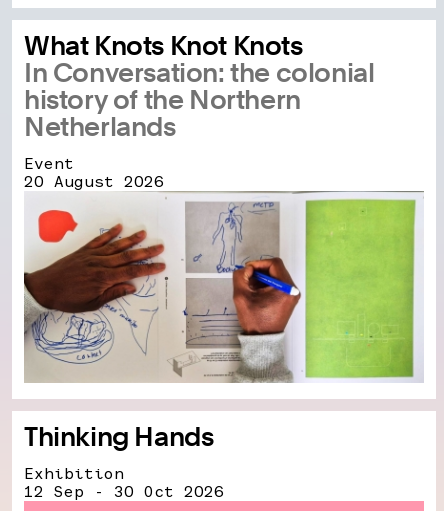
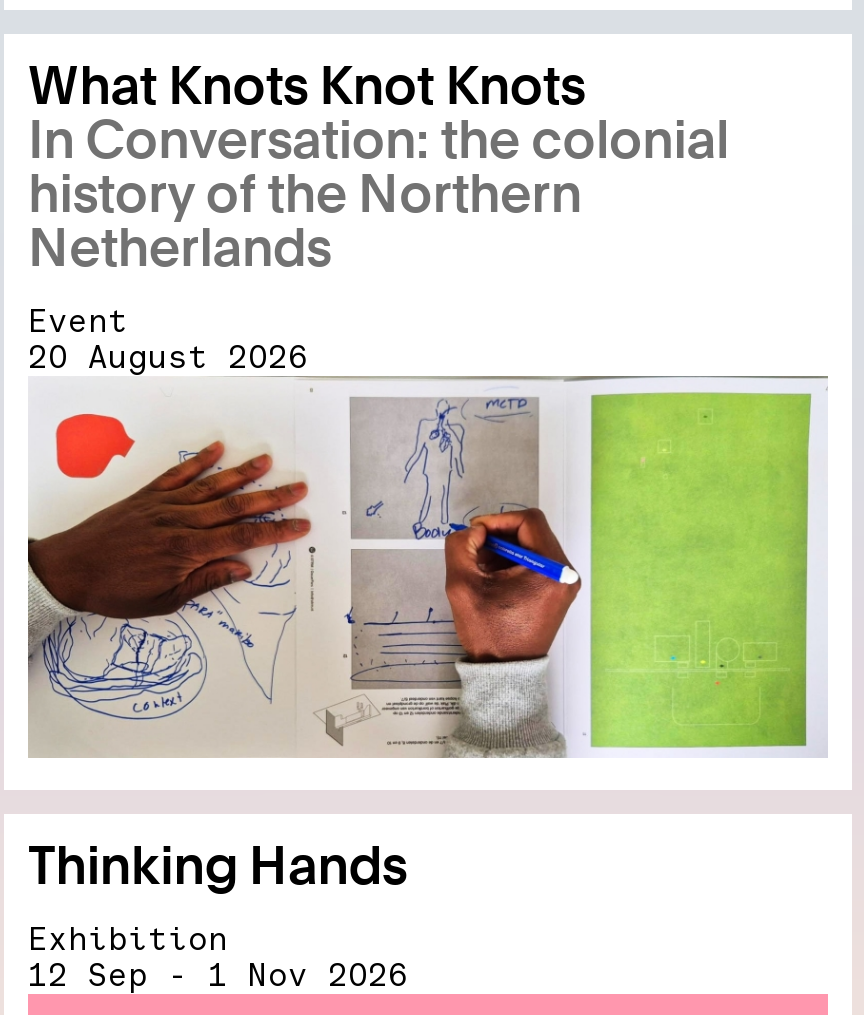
- 12 Sep - 30 Oct 2026
+ 12 Sep - 1 Nov 2026
